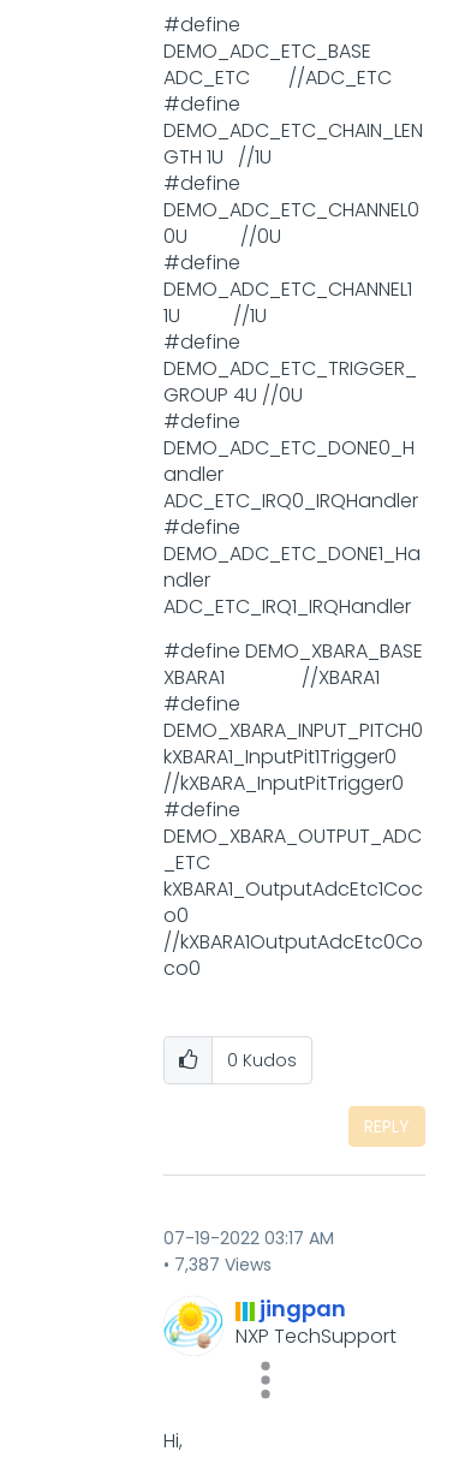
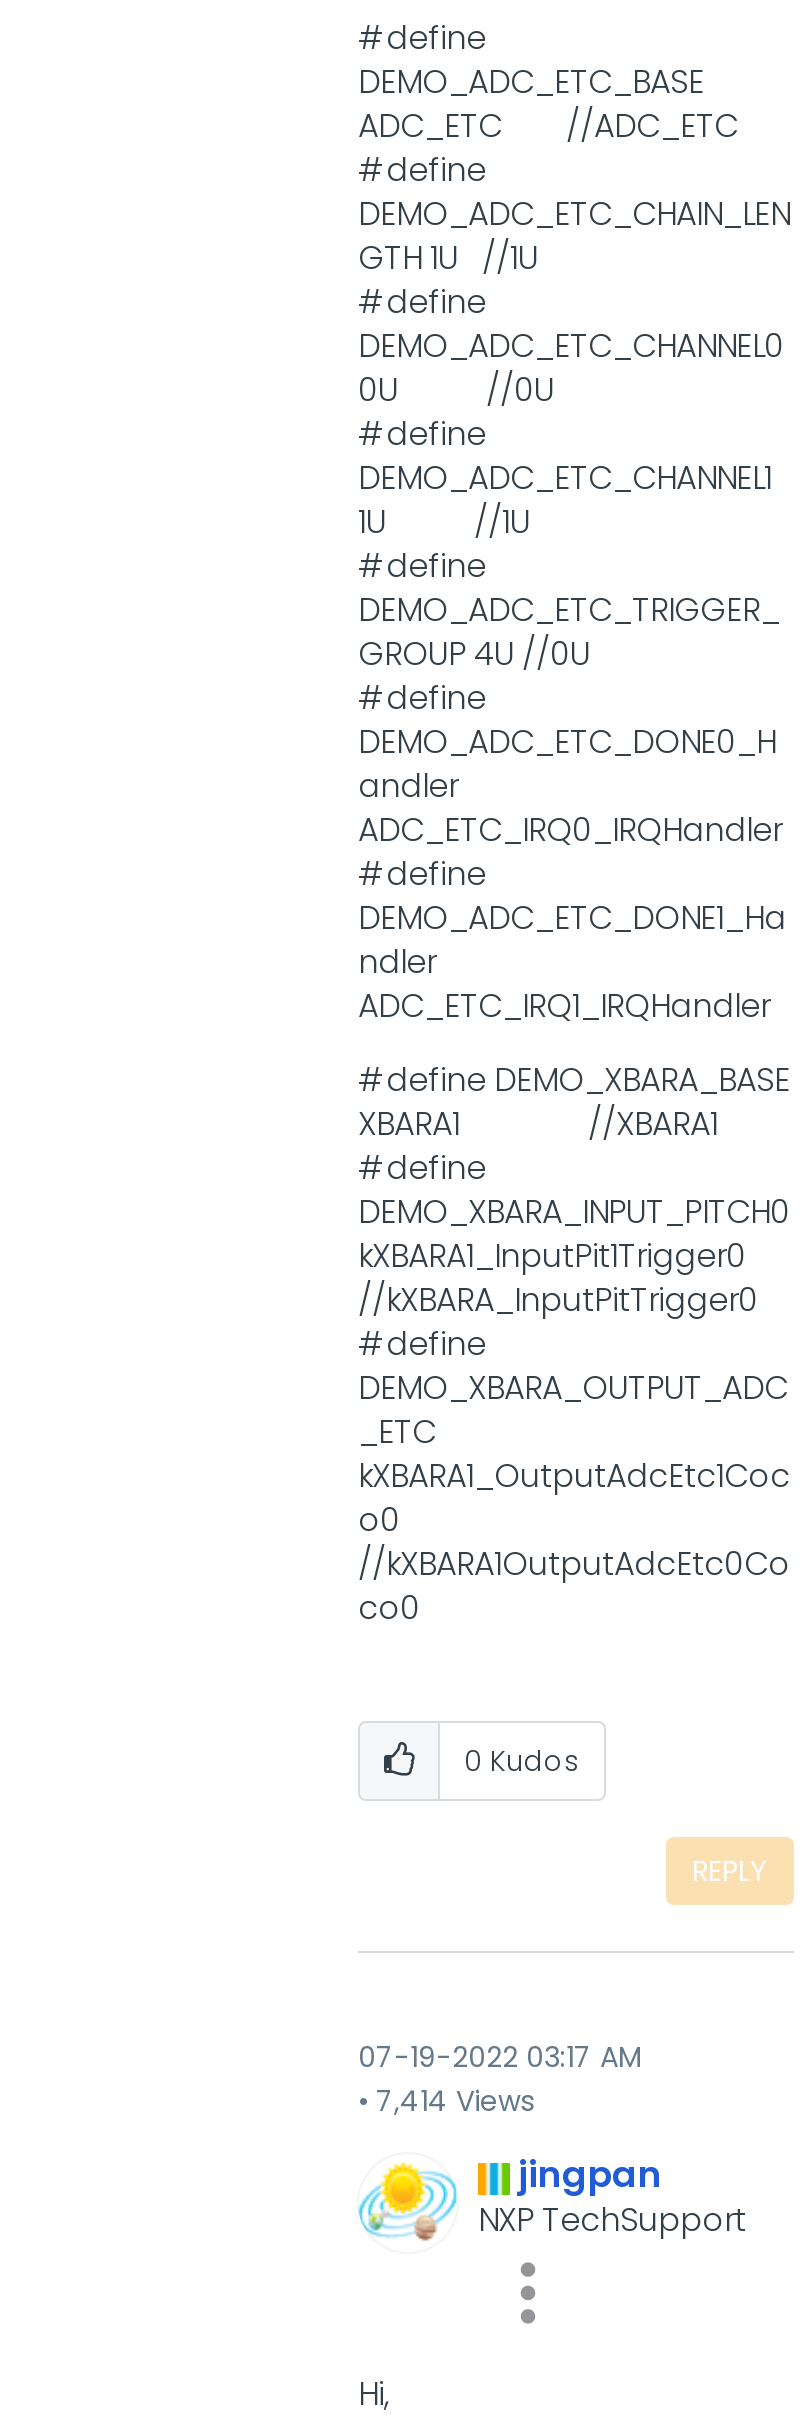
- 7,387 Views
+ 7,414 Views
